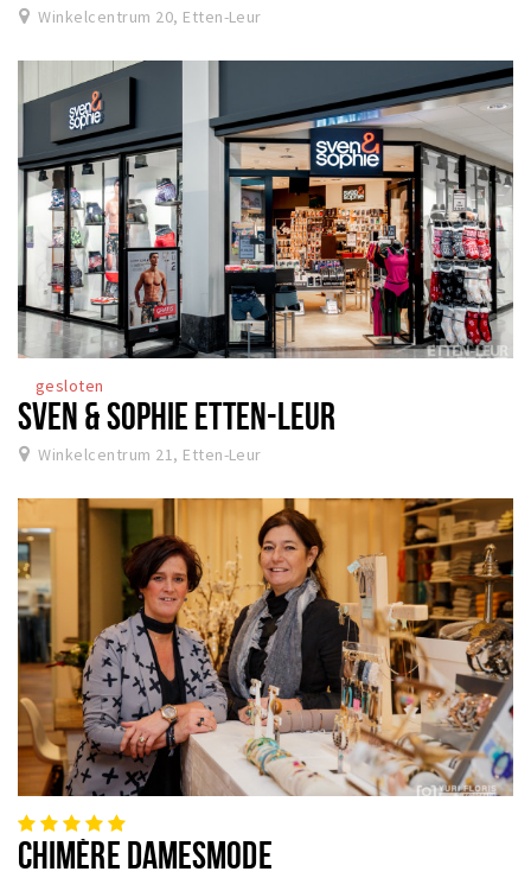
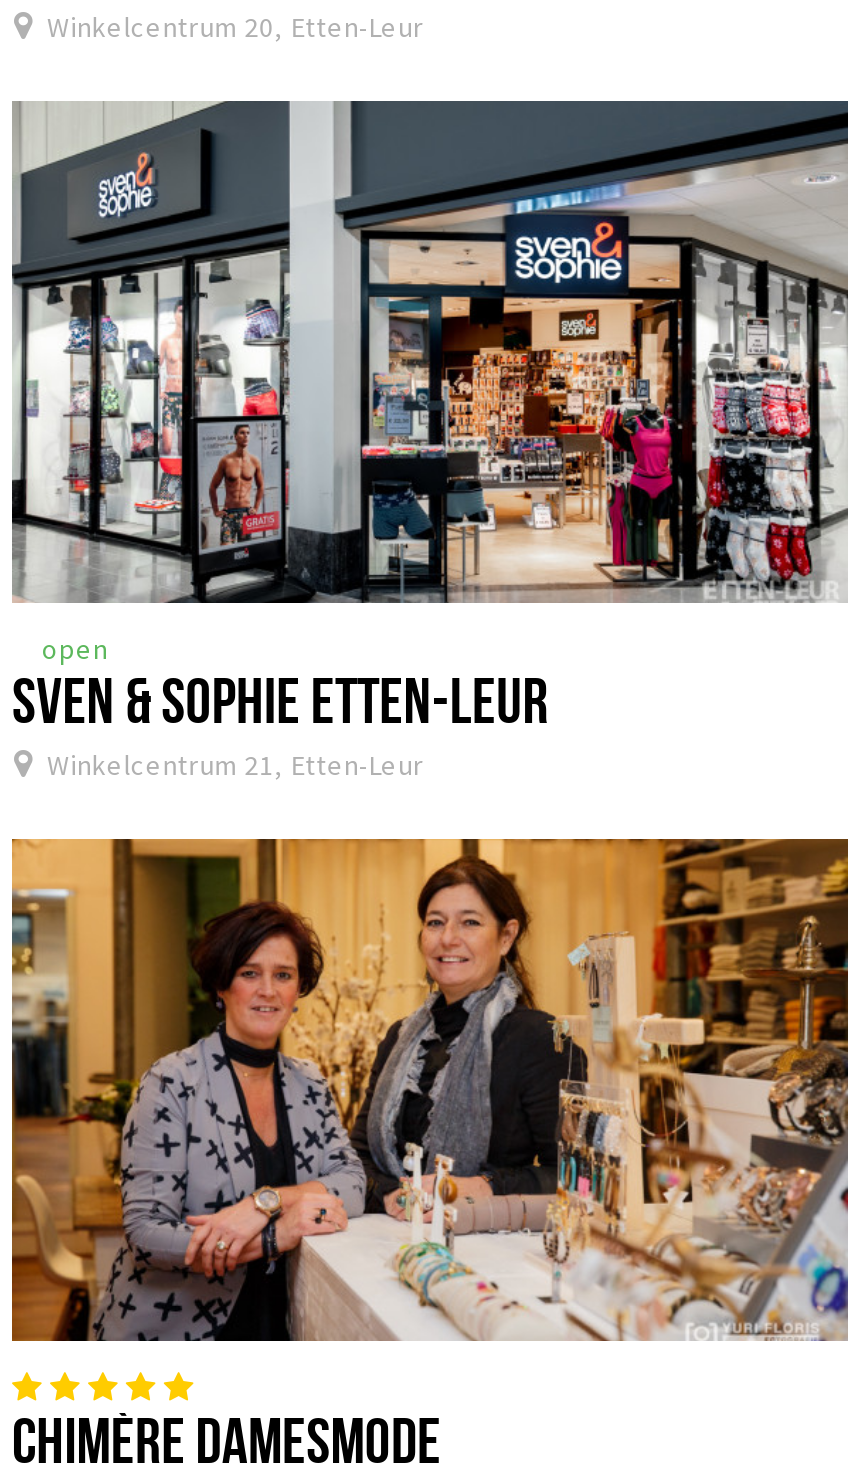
- gesloten
+ open
